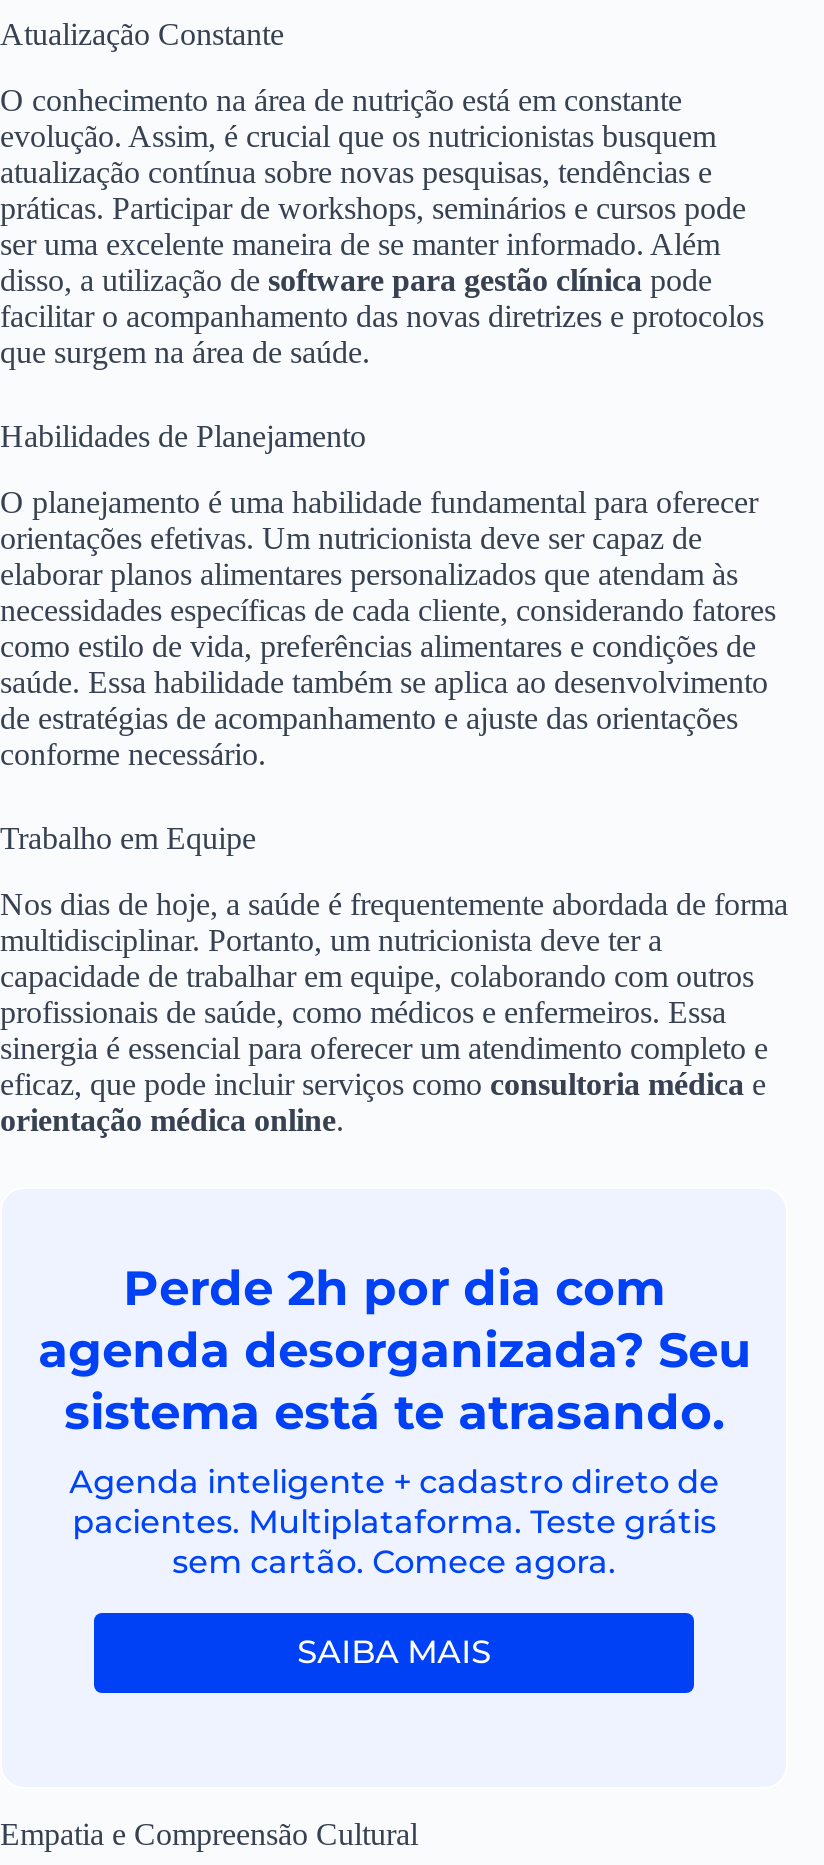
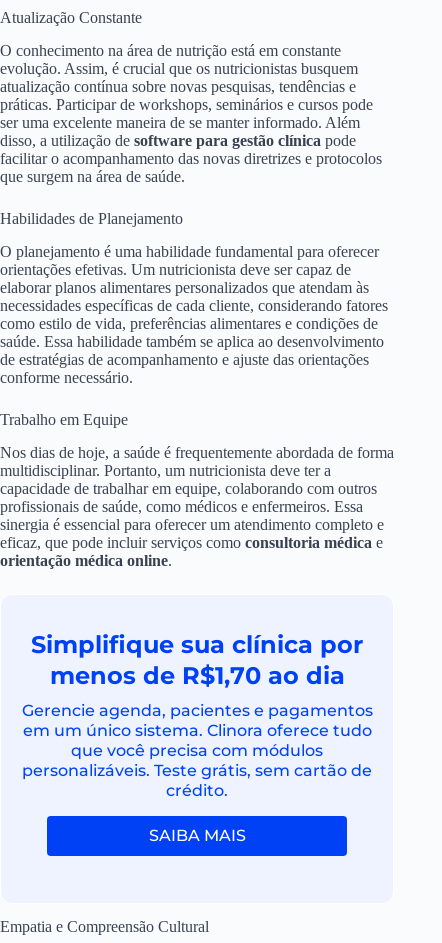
- Perde 2h por dia com
- agenda desorganizada? Seu
- sistema está te atrasando.
- Agenda inteligente + cadastro direto de
- pacientes. Multiplataforma. Teste grátis
- sem cartão. Comece agora.
+ Simplifique sua clínica por
+ menos de R$1,70 ao dia
+ Gerencie agenda, pacientes e pagamentos
+ em um único sistema. Clinora oferece tudo
+ que você precisa com módulos
+ personalizáveis. Teste grátis, sem cartão de
+ crédito.
